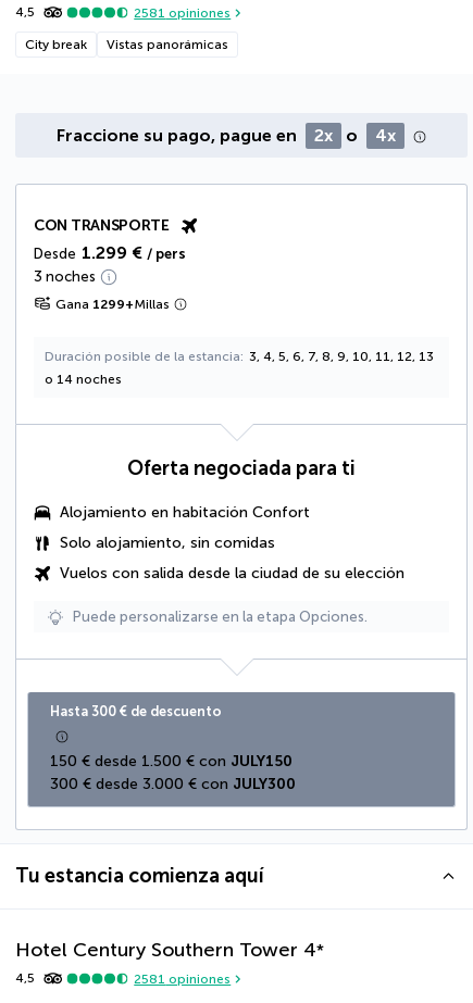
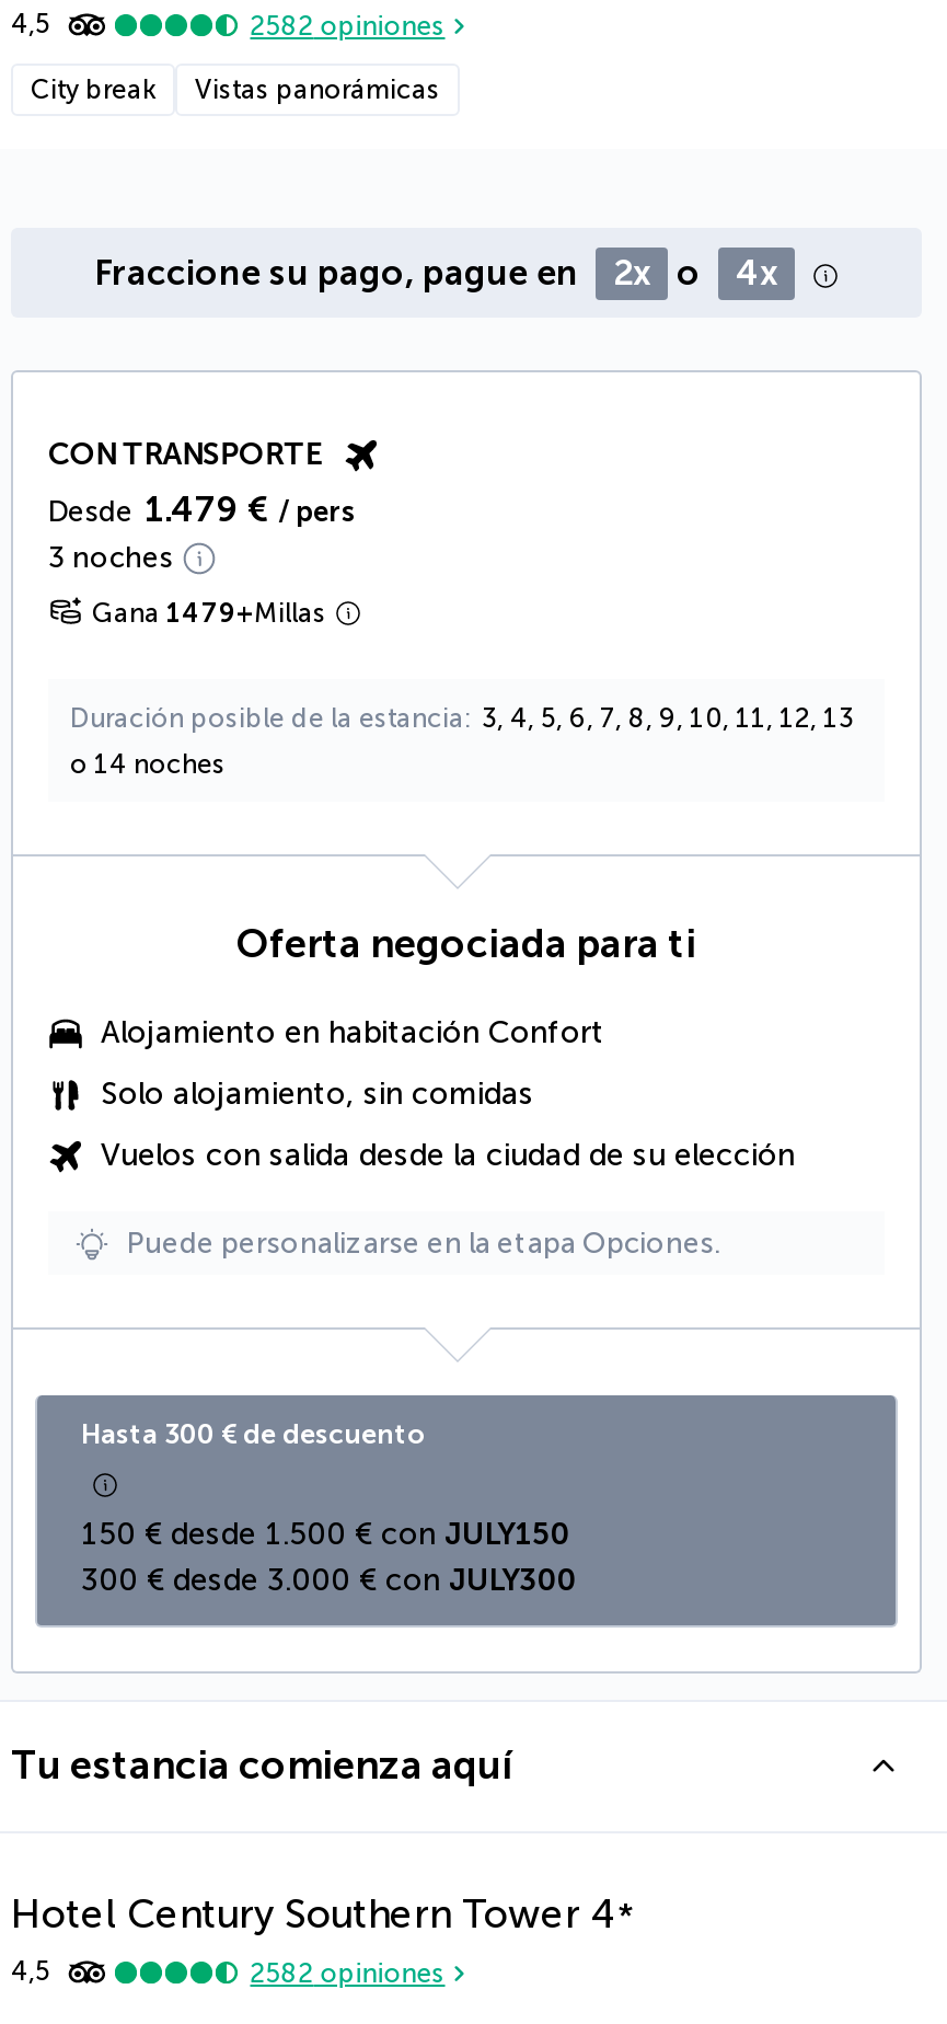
- 2581 opiniones
+ 2582 opiniones

- Desde 1.299 € / pers
+ Desde 1.479 € / pers

- Gana 1299+Millas
+ Gana 1479+Millas

- 2581 opiniones
+ 2582 opiniones
